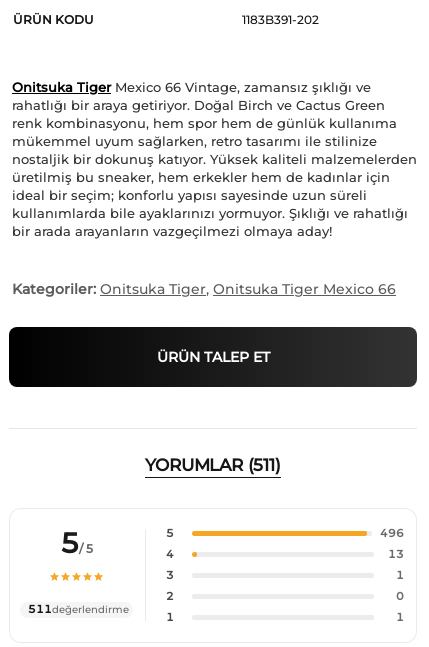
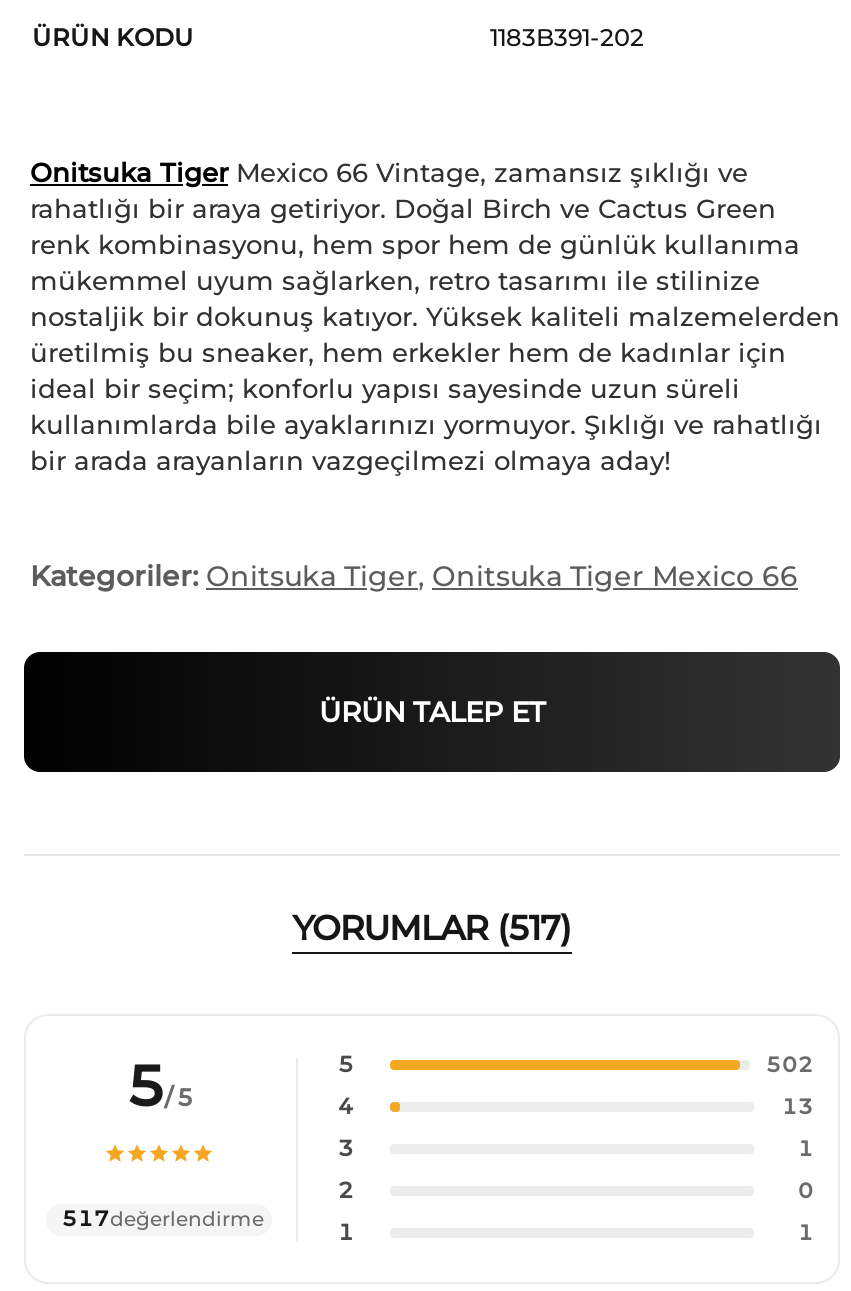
- YORUMLAR (511)
+ YORUMLAR (517)

- 496
+ 502

- 511değerlendirme
+ 517değerlendirme
